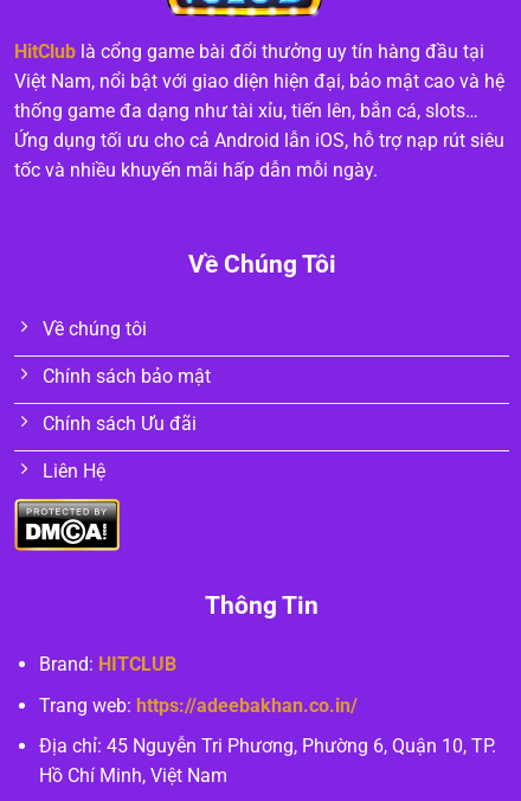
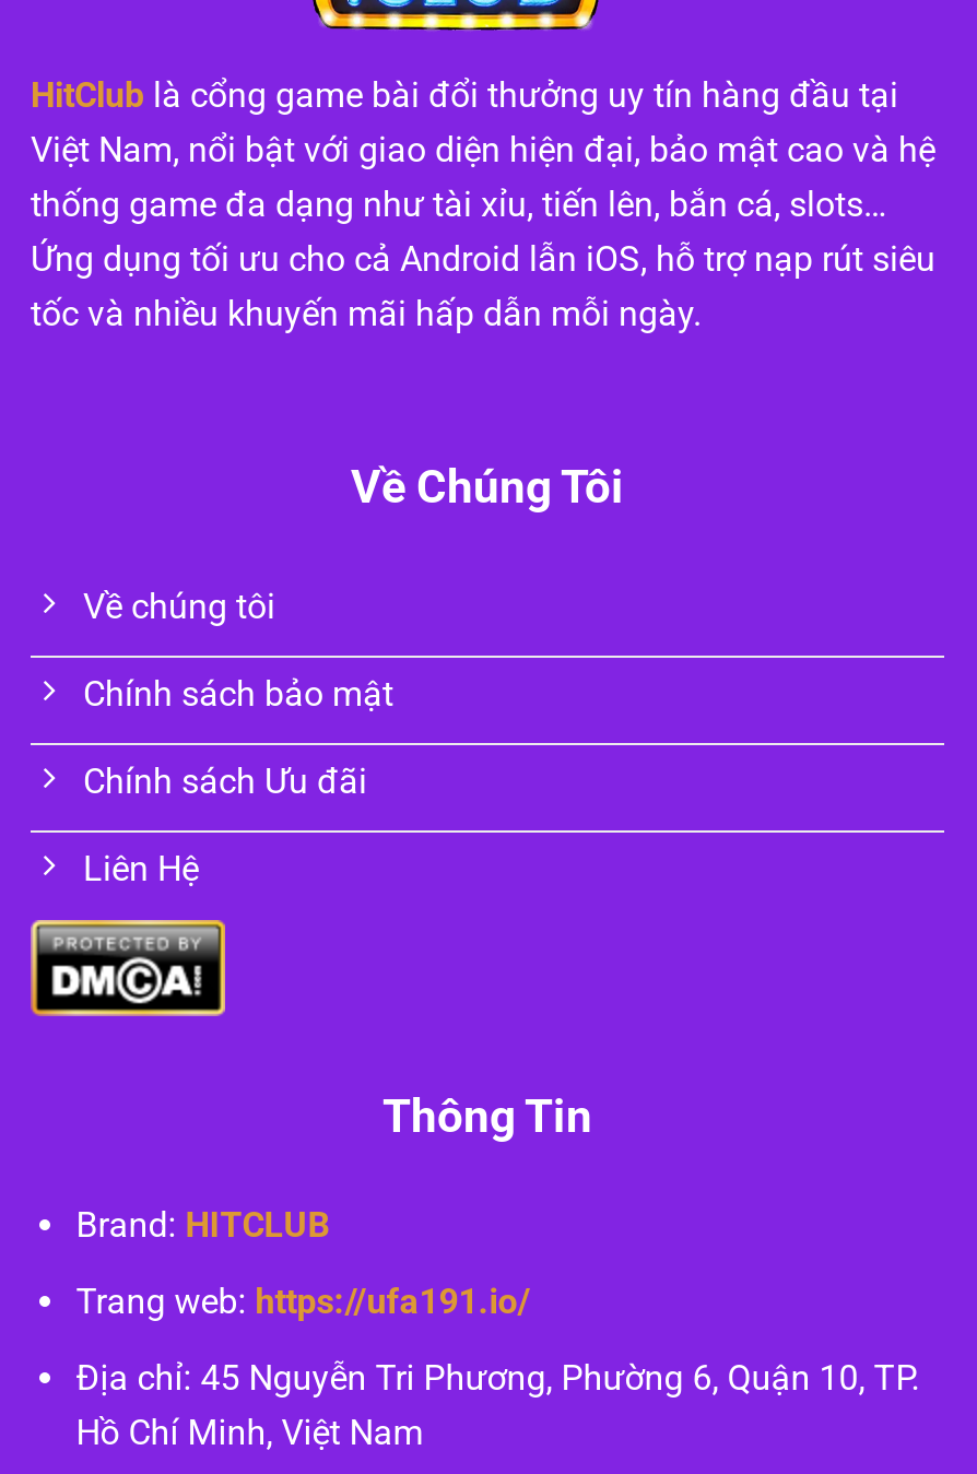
- Trang web: https://adeebakhan.co.in/
+ Trang web: https://ufa191.io/
